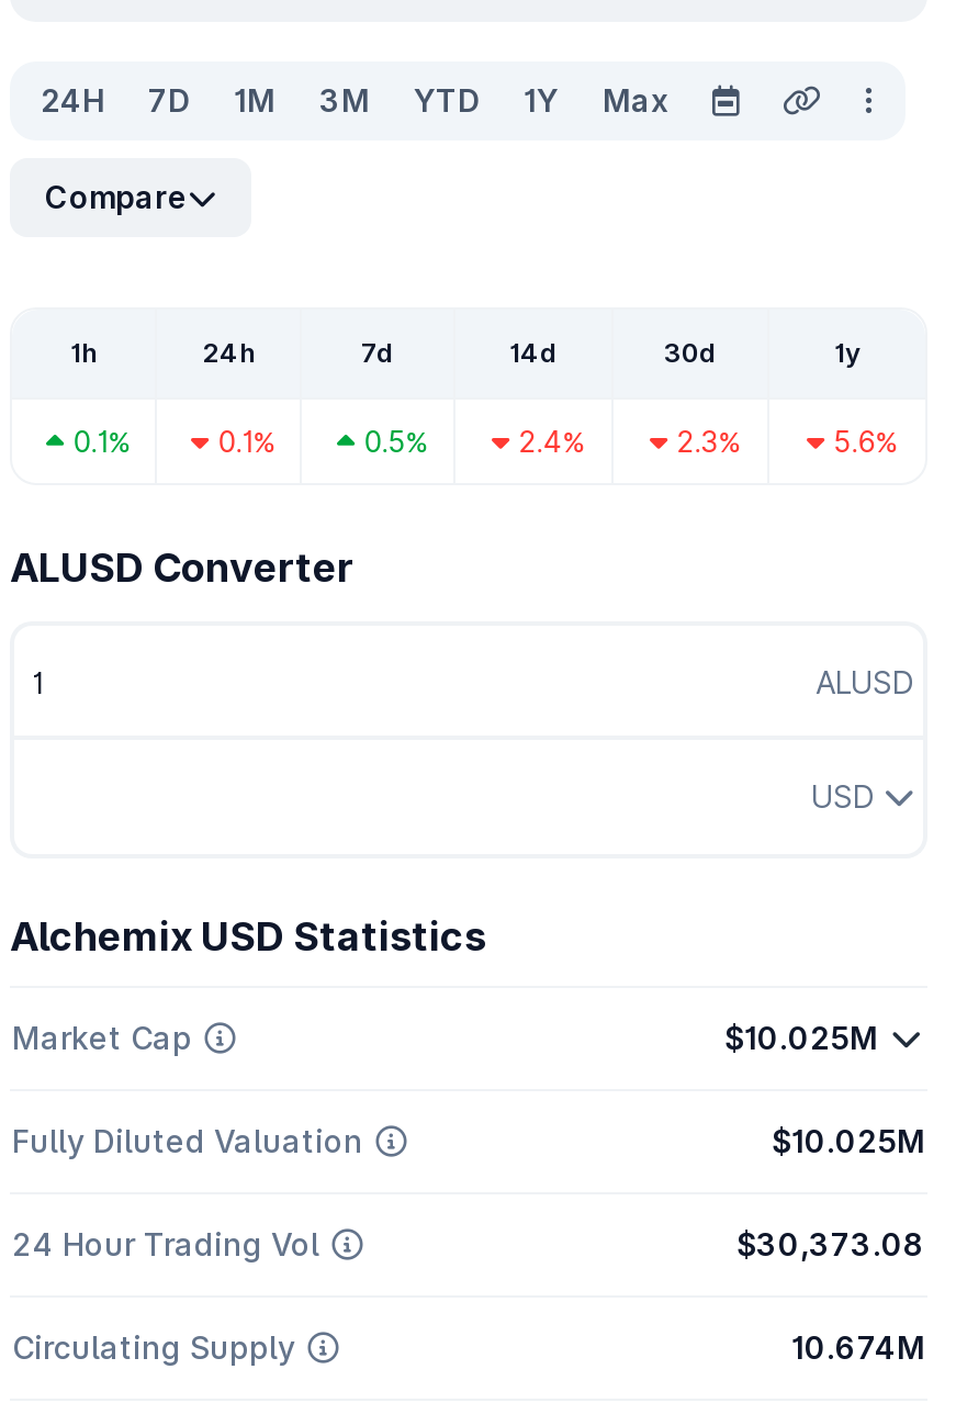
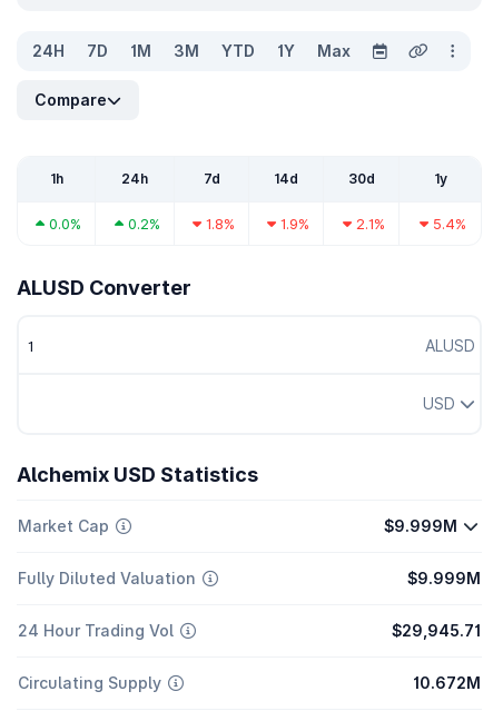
- 0.1%
+ 0.0%

- 0.1%
+ 0.2%

- 0.5%
+ 1.8%

- 2.4%
+ 1.9%

- 2.3%
+ 2.1%

- 5.6%
+ 5.4%

- $10.025M
+ $9.999M

- $10.025M
+ $9.999M

- $30,373.08
+ $29,945.71

- 10.674M
+ 10.672M
